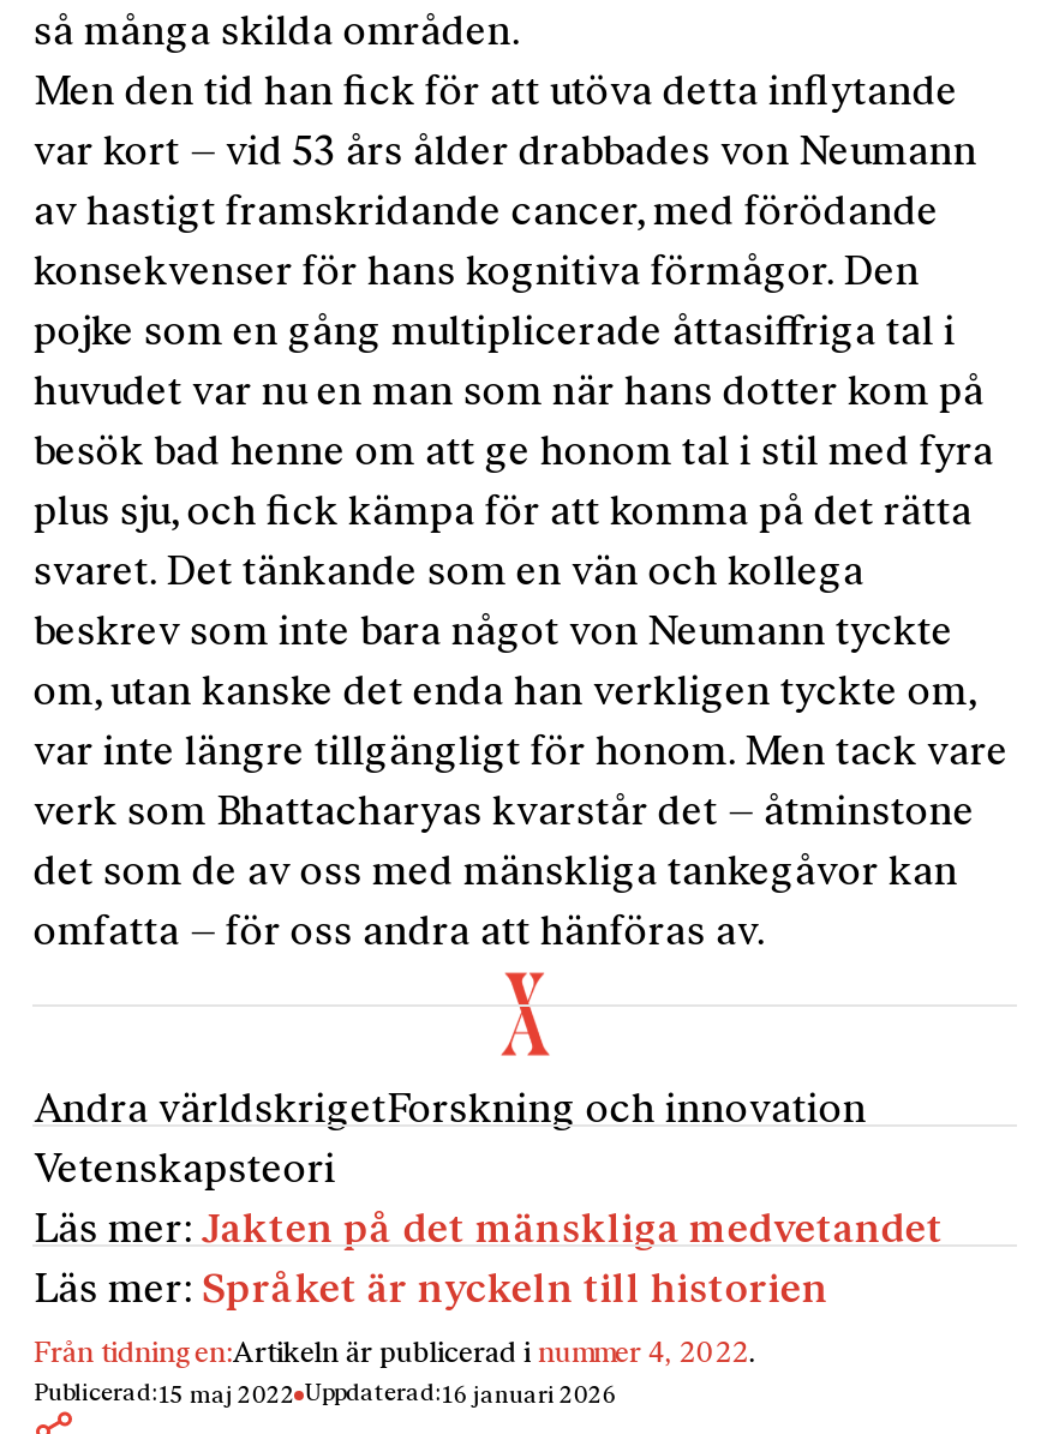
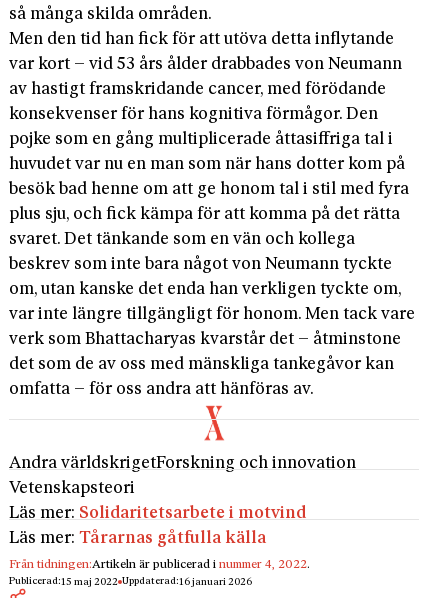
- Läs mer: Jakten på det mänskliga medvetandet
+ Läs mer: Solidaritetsarbete i motvind

- Läs mer: Språket är nyckeln till historien
+ Läs mer: Tårarnas gåtfulla källa
